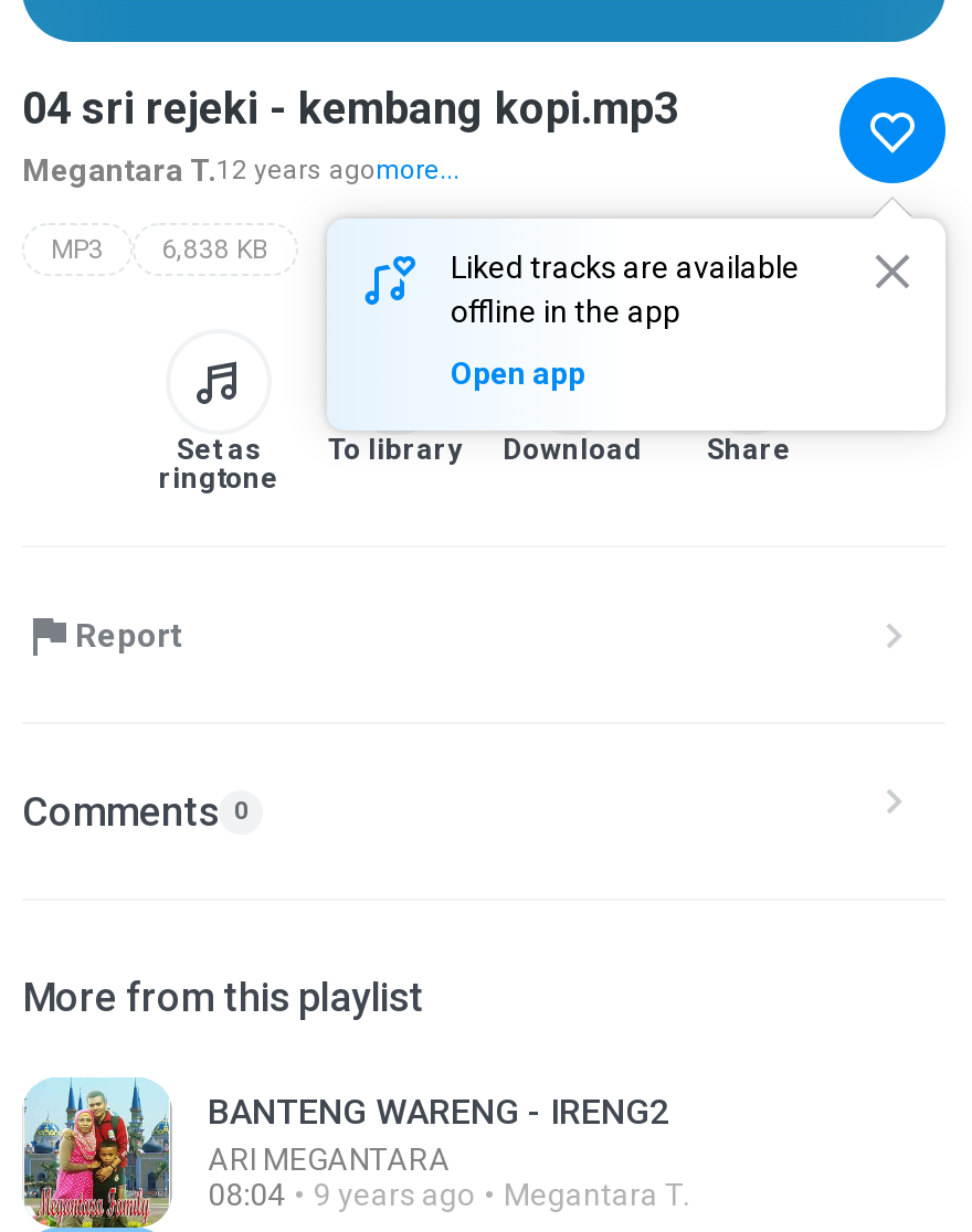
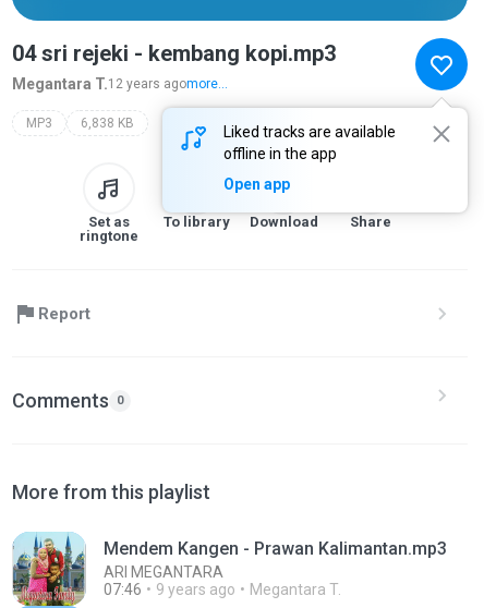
- BANTENG WARENG - IRENG2
+ Mendem Kangen - Prawan Kalimantan.mp3

- 08:04 9 years ago Megantara T.
+ 07:46 9 years ago Megantara T.
